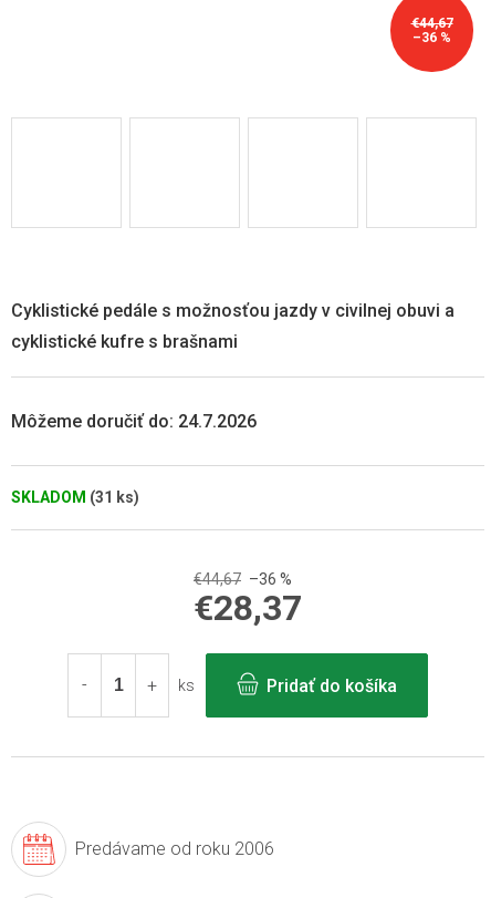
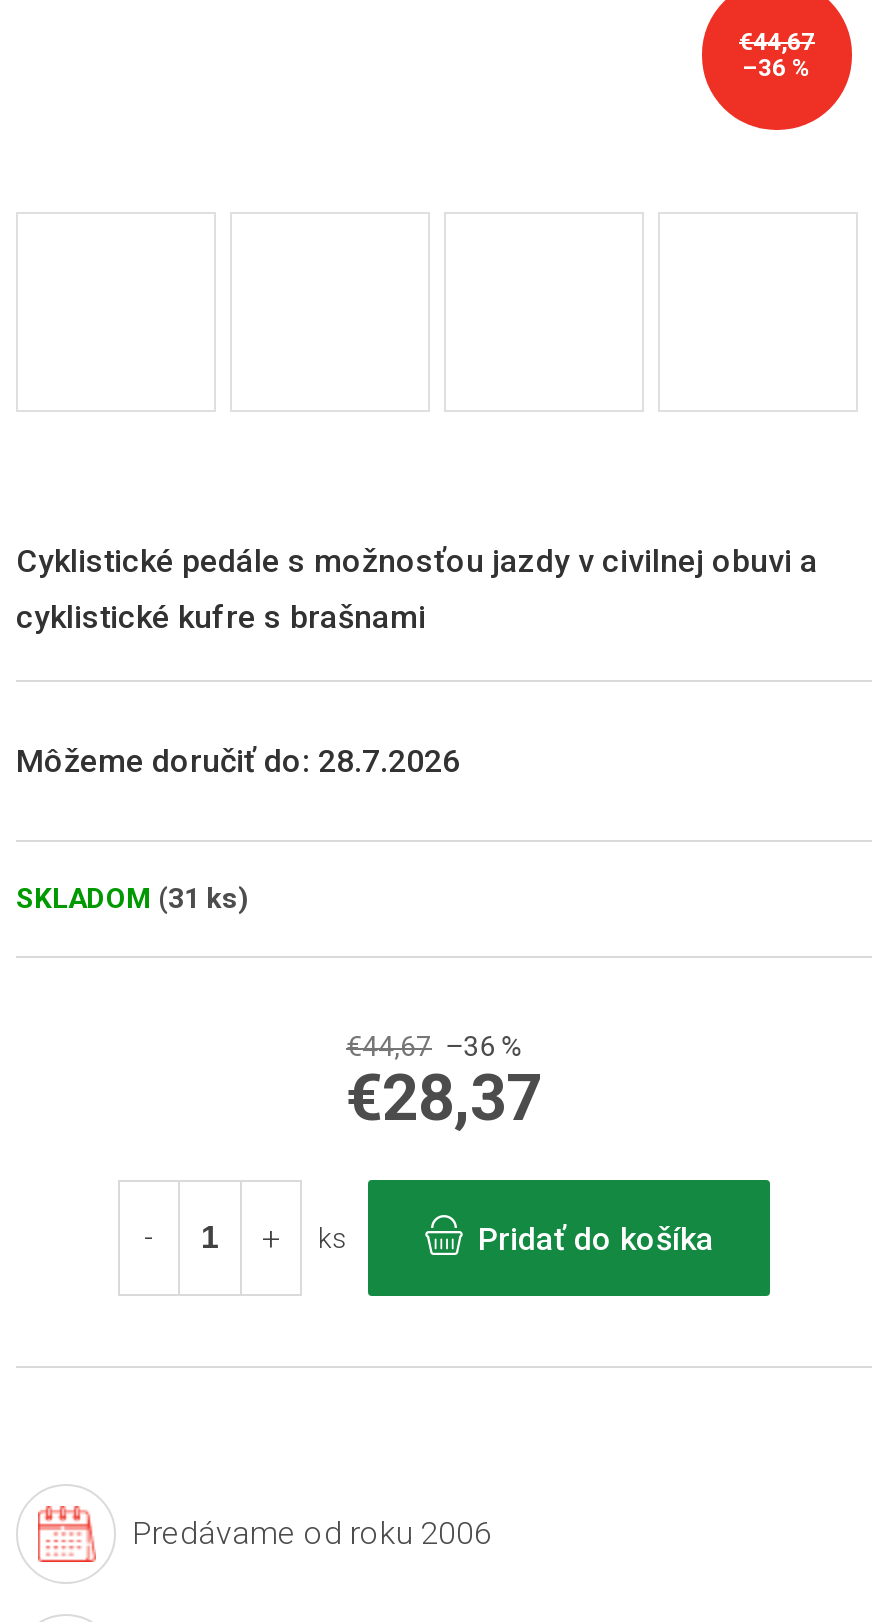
- Môžeme doručiť do: 24.7.2026
+ Môžeme doručiť do: 28.7.2026
